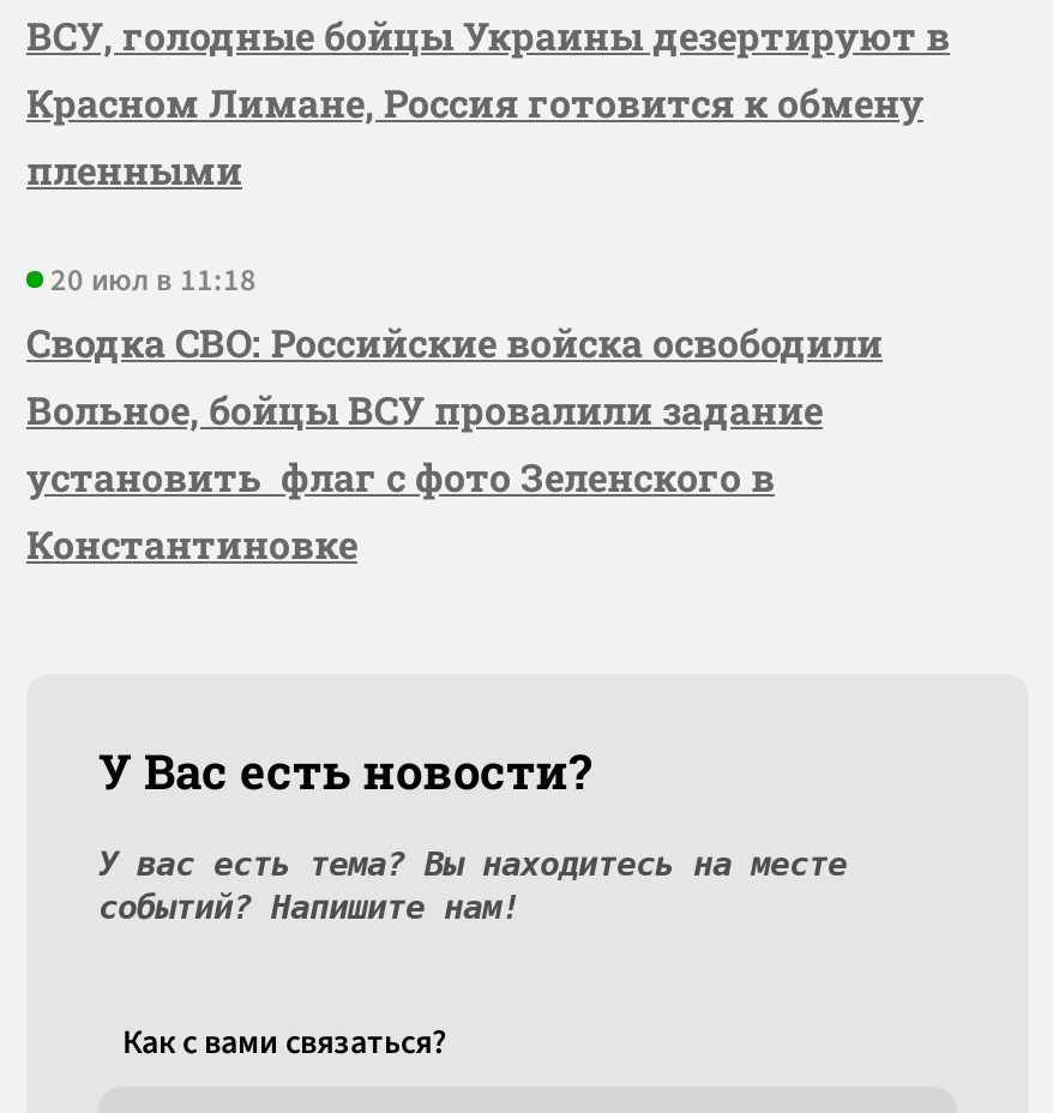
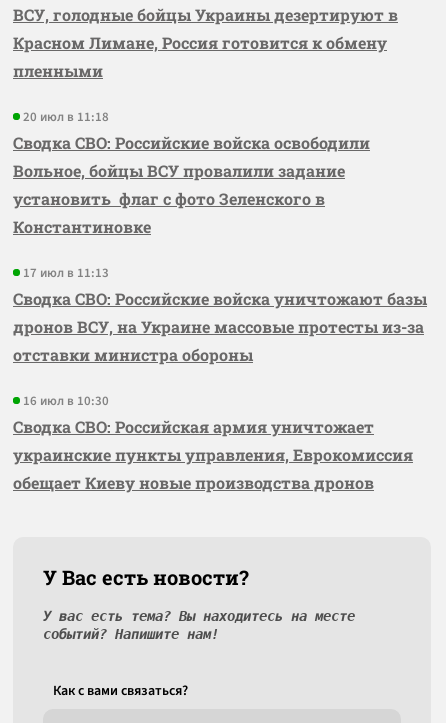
+ 17 июл в 11:13
+ Сводка СВО: Российские войска уничтожают базы
+ дронов ВСУ, на Украине массовые протесты из-за
+ отставки министра обороны
+ 16 июл в 10:30
+ Сводка СВО: Российская армия уничтожает
+ украинские пункты управления, Еврокомиссия
+ обещает Киеву новые производства дронов
